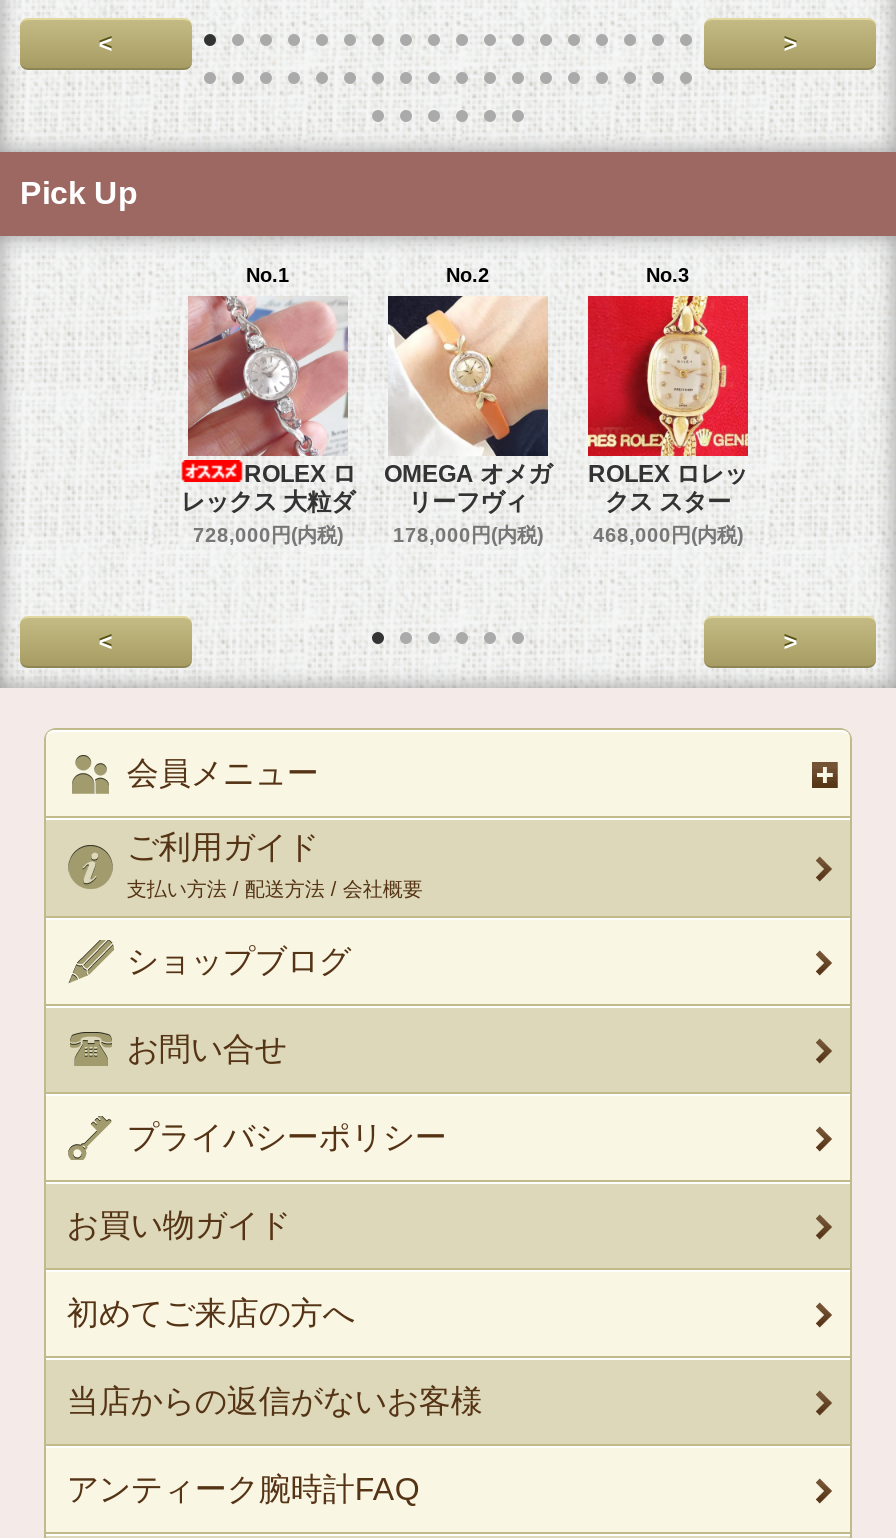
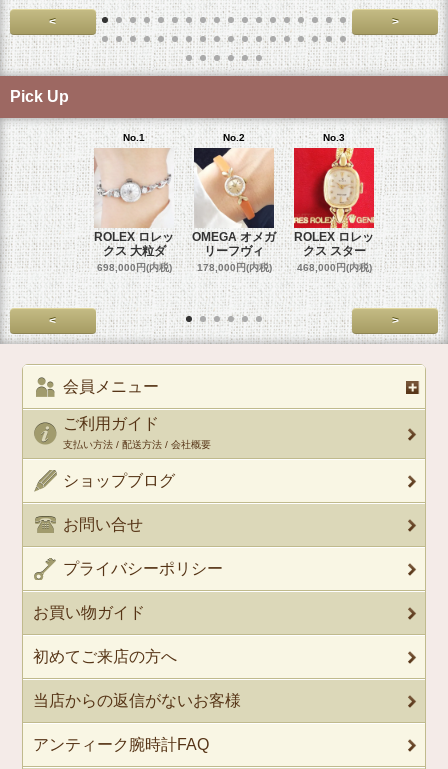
- [image]
- ROLEX ロ
- レックス 大粒ダ
- 728,000円(内税)
+ [image]
+ ROLEX ロレッ
+ クス 大粒ダ
+ 698,000円(内税)
